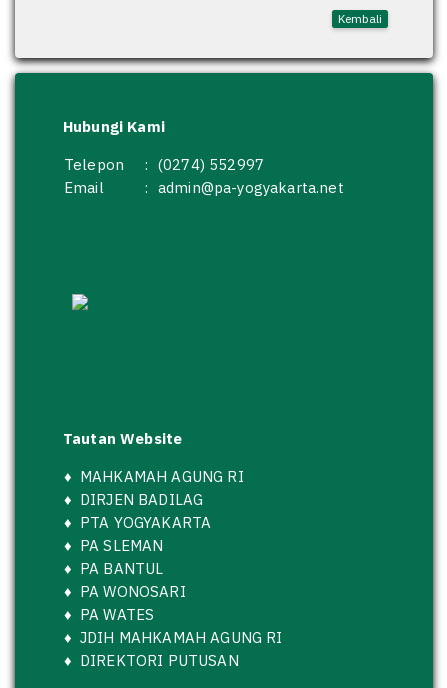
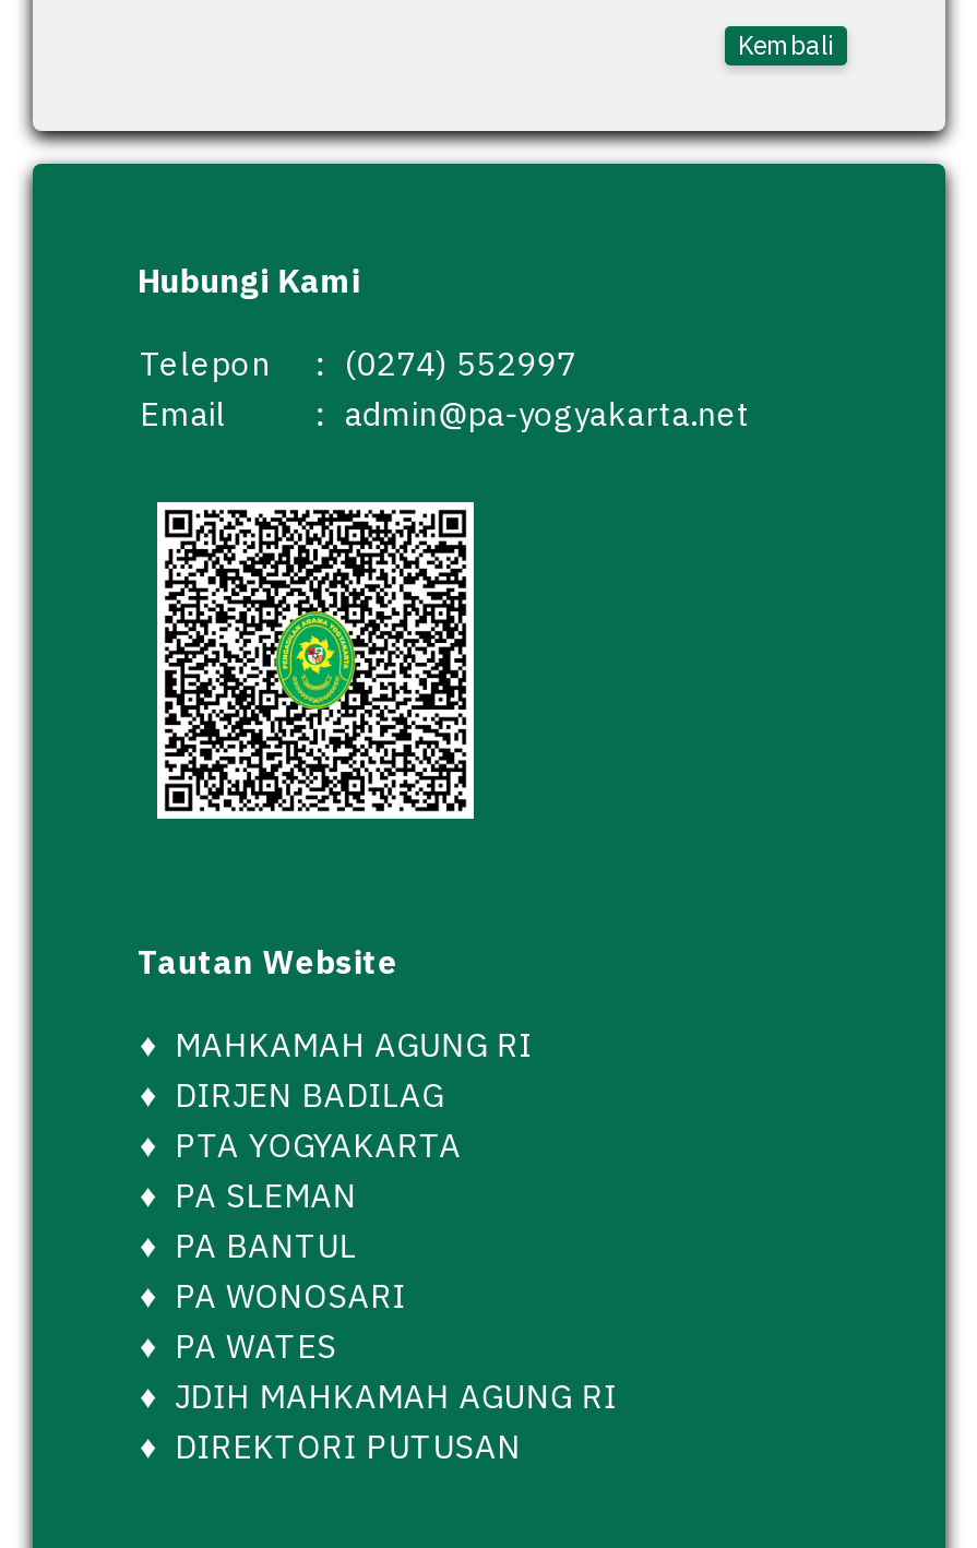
+ [image]
